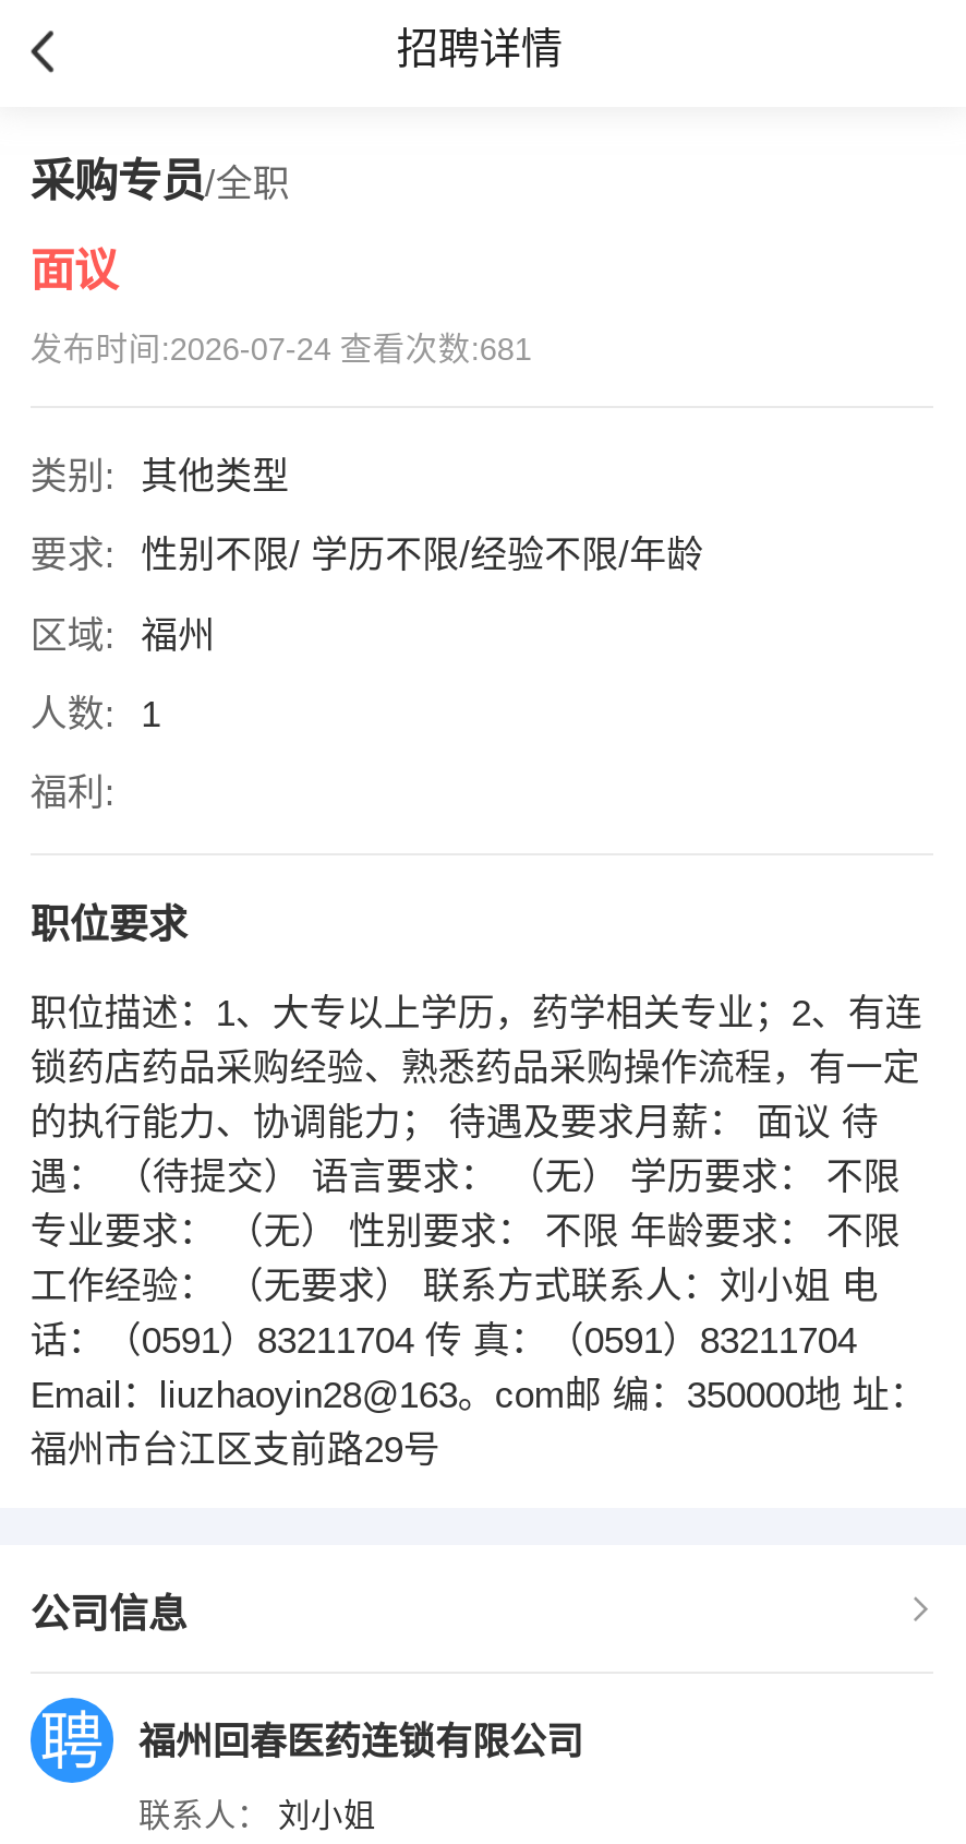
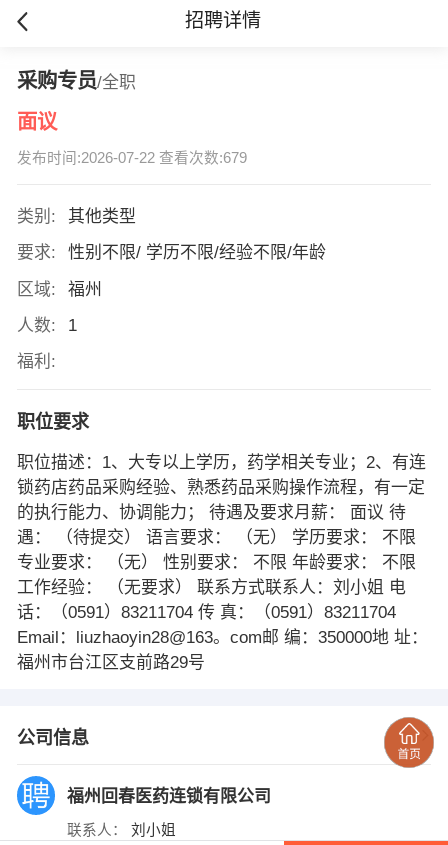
- 发布时间:2026-07-24 查看次数:681
+ 发布时间:2026-07-22 查看次数:679

+ [image]
